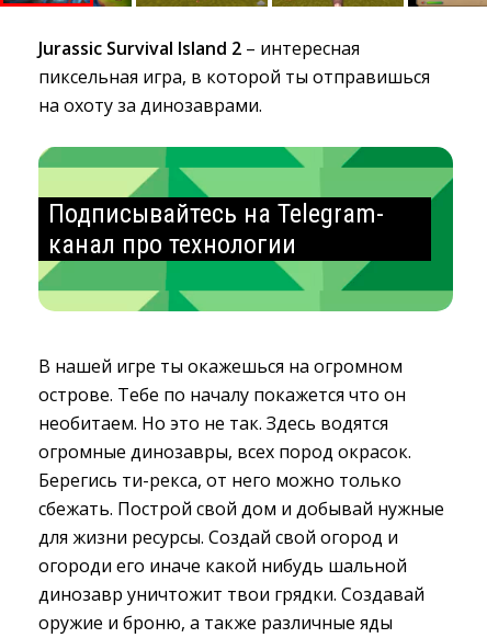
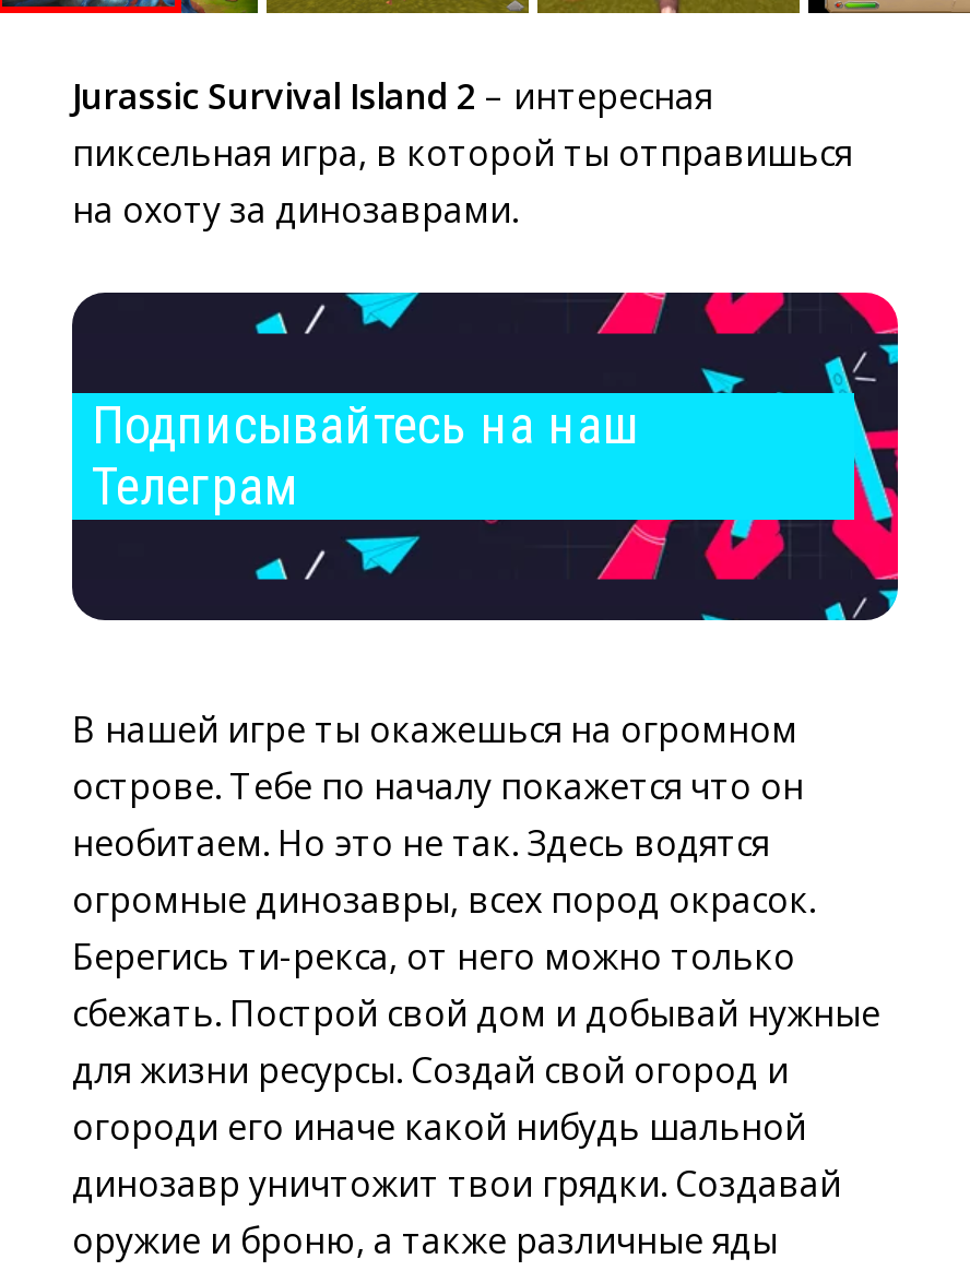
- [image]
- Подписывайтесь на Telegram-
- канал про технологии
+ [image]
+ Подписывайтесь на наш
+ Телеграм
